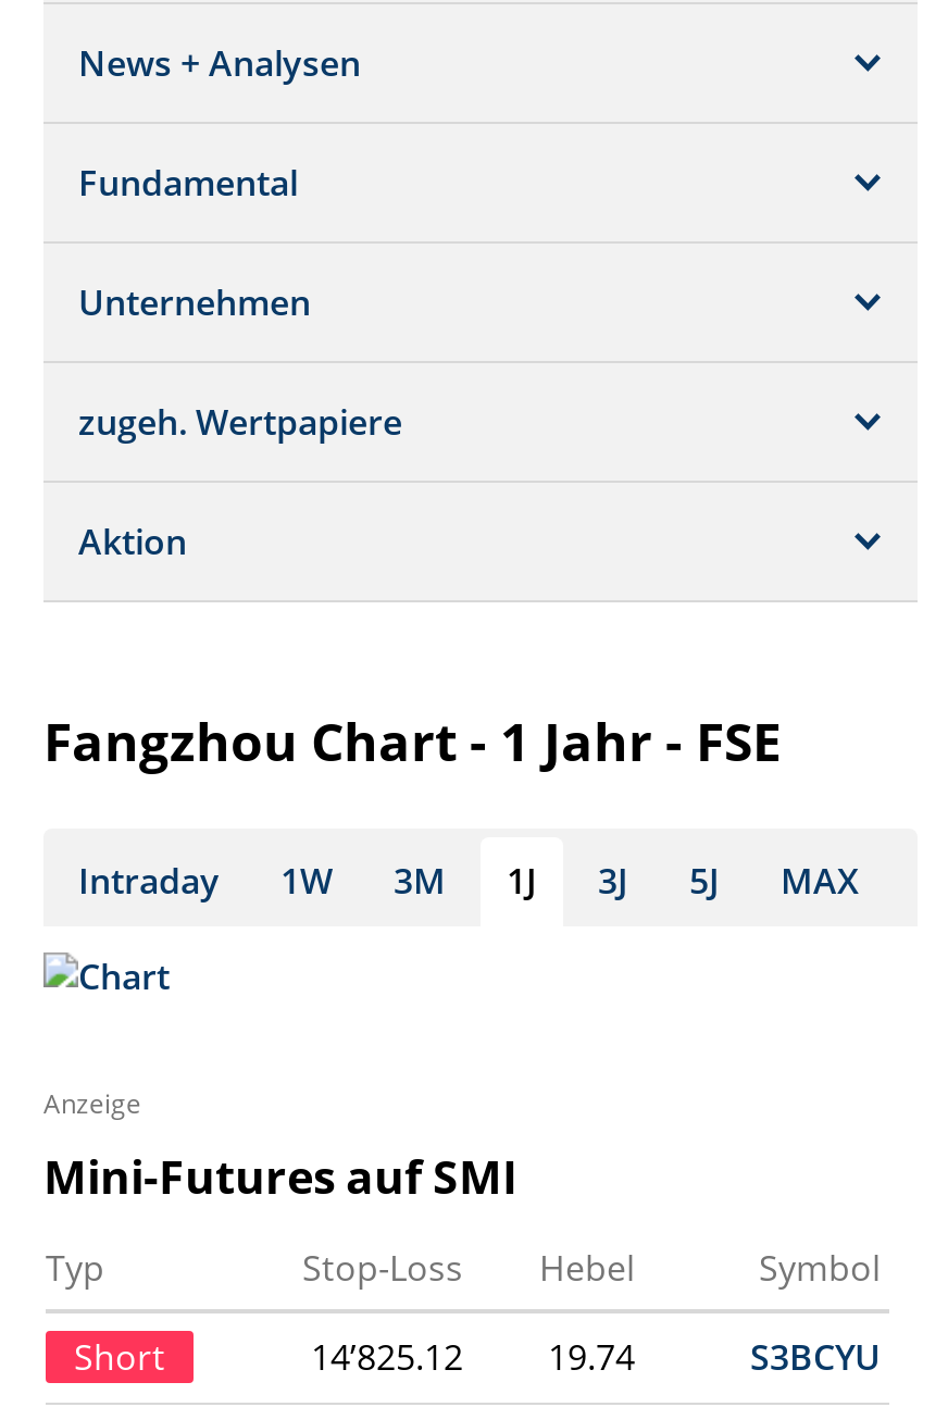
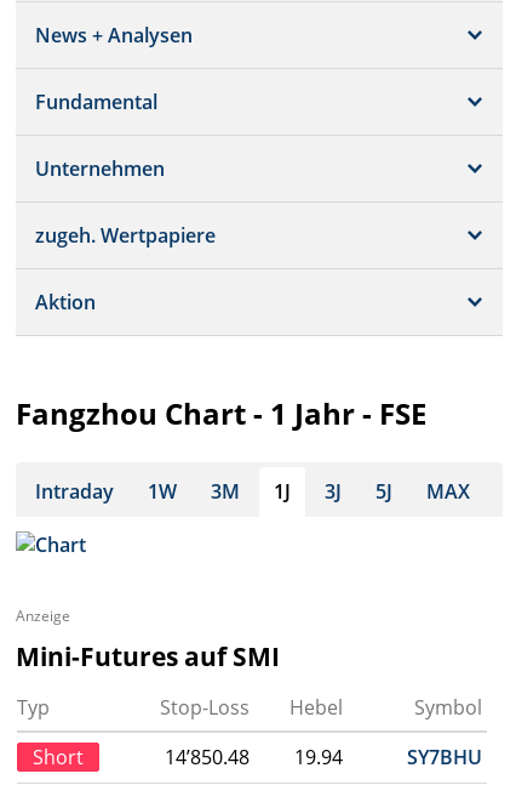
- 14’825.12
- 19.74
- S3BCYU
+ 14’850.48
+ 19.94
+ SY7BHU
